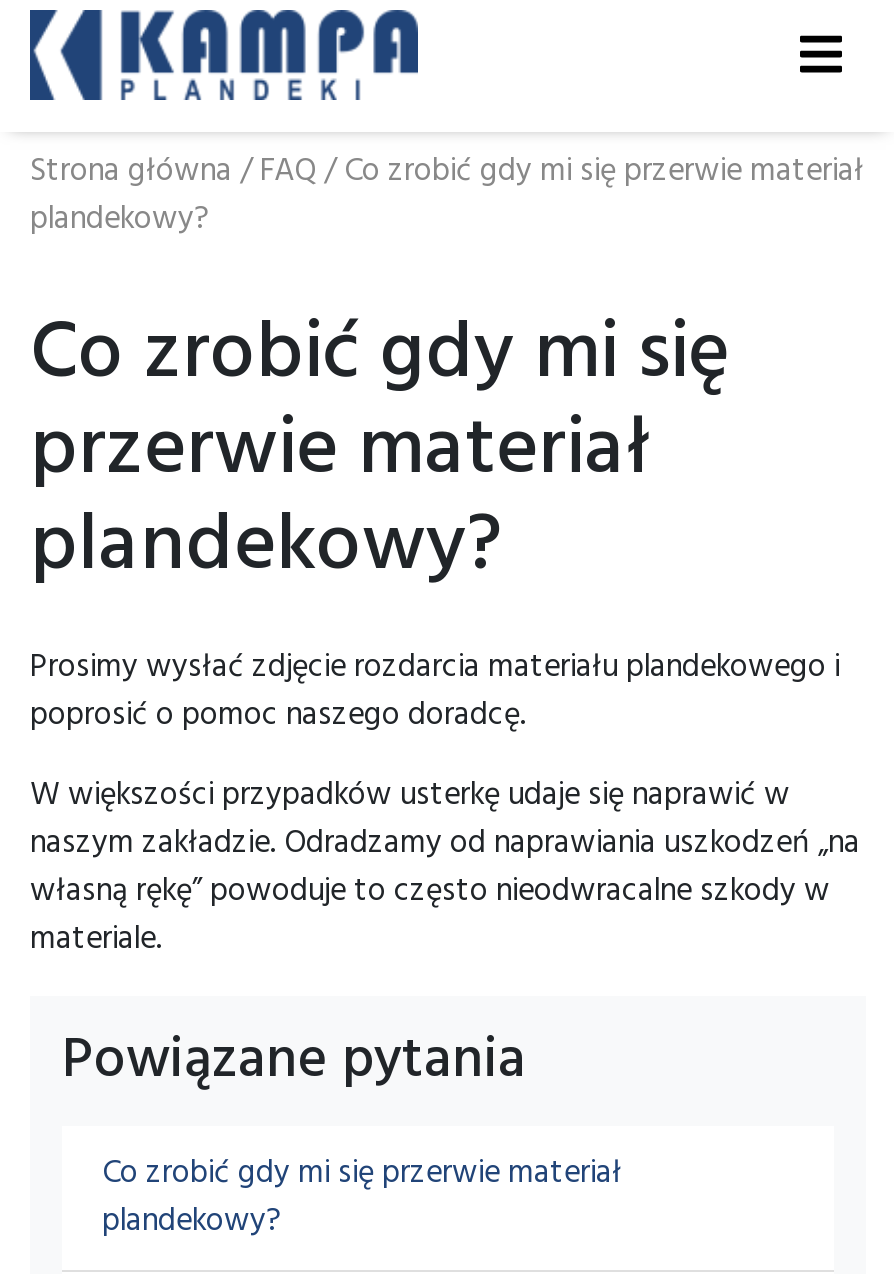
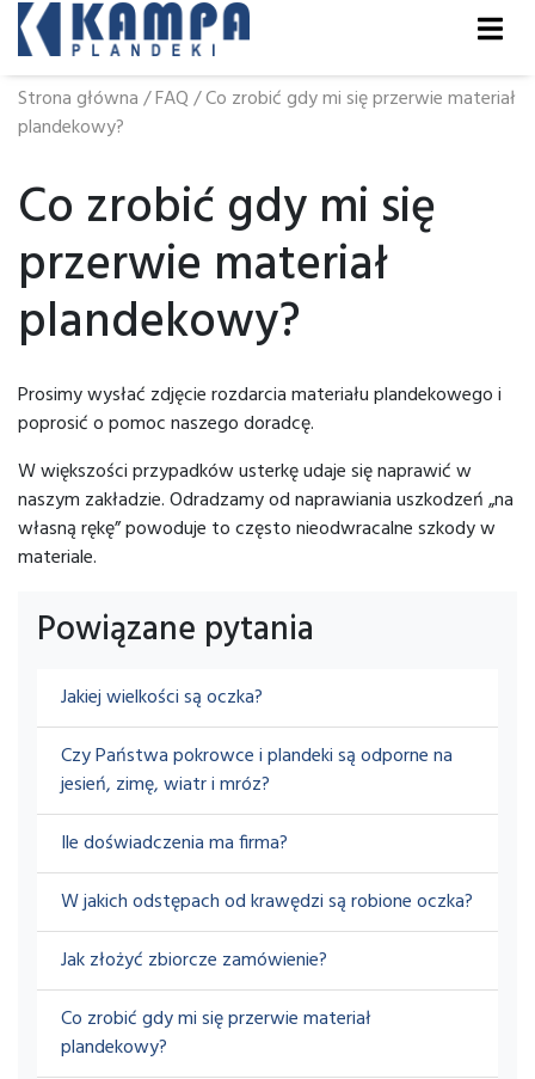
+ Jakiej wielkości są oczka?
+ Czy Państwa pokrowce i plandeki są odporne na
+ jesień, zimę, wiatr i mróz?
+ Ile doświadczenia ma firma?
+ W jakich odstępach od krawędzi są robione oczka?
+ Jak złożyć zbiorcze zamówienie?
